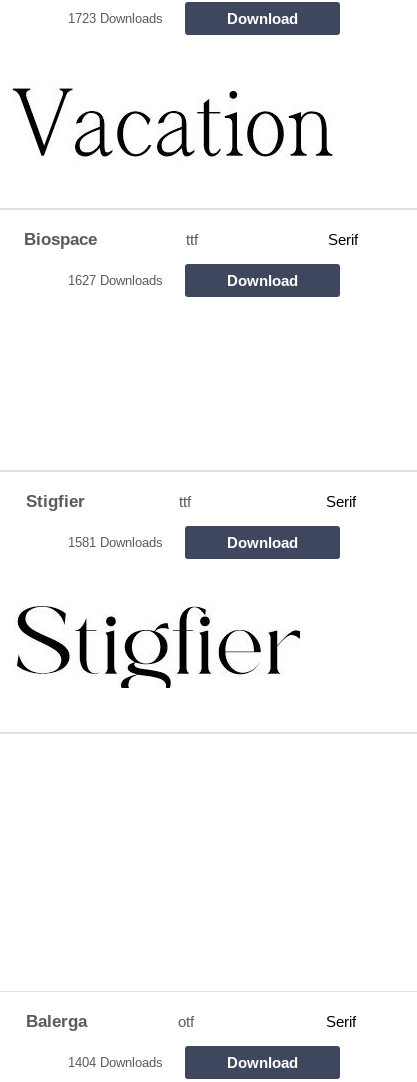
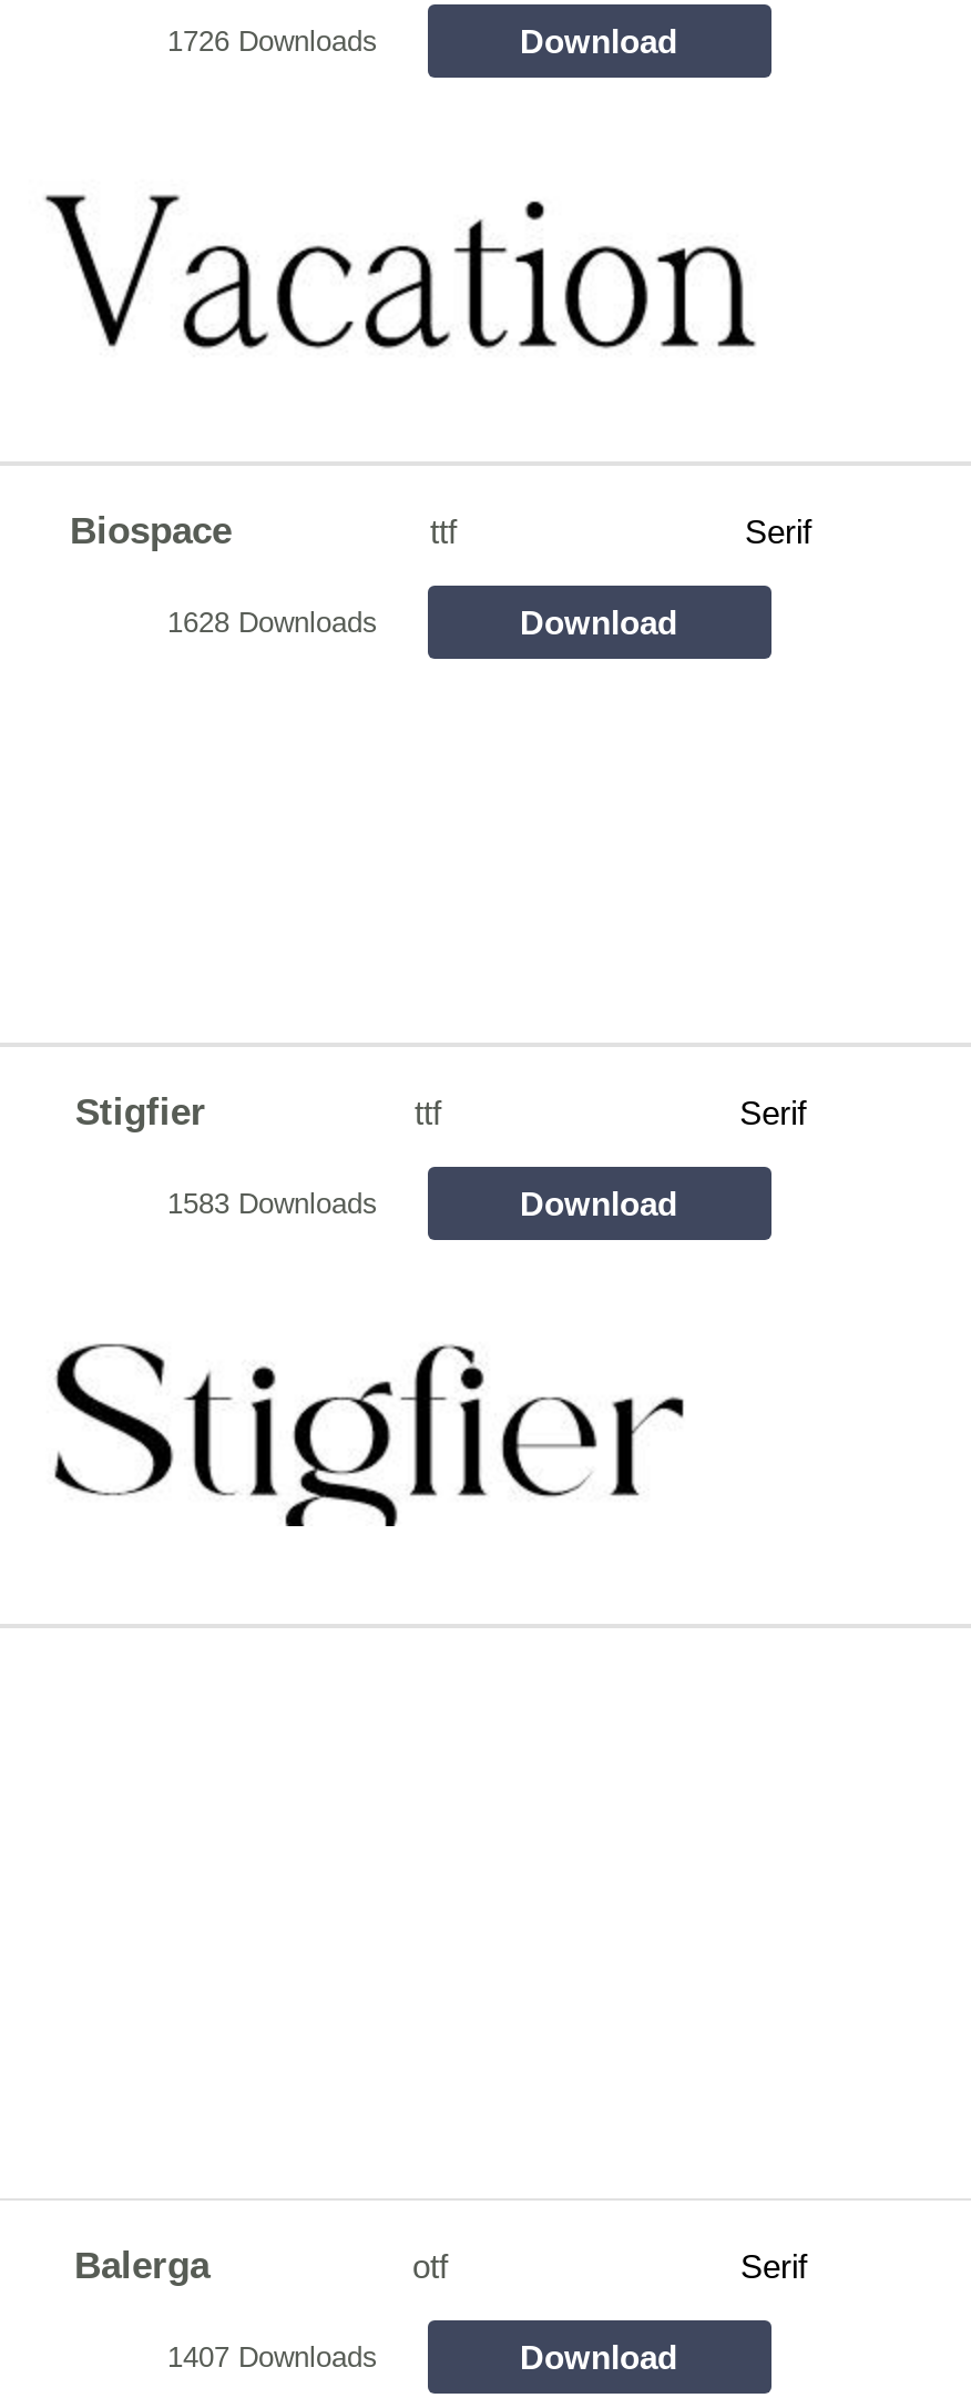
- 1723 Downloads
+ 1726 Downloads

- 1627 Downloads
+ 1628 Downloads

- 1581 Downloads
+ 1583 Downloads

- 1404 Downloads
+ 1407 Downloads
